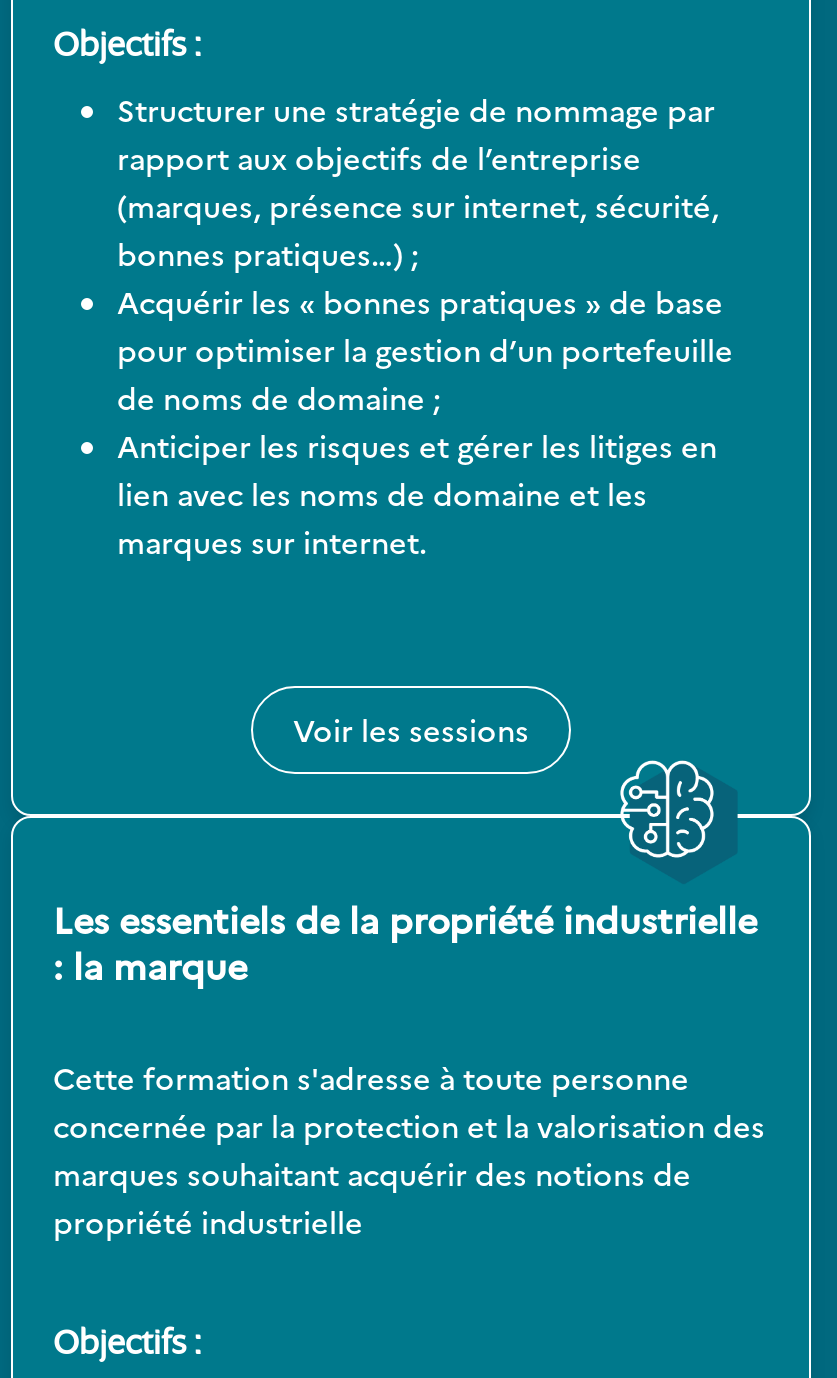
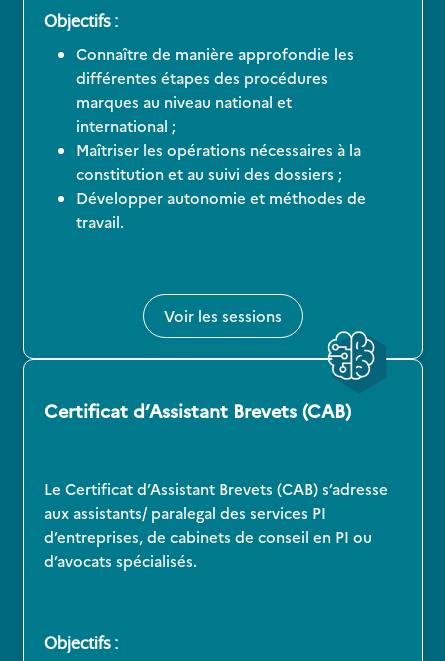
- Structurer une stratégie de nommage par
- rapport aux objectifs de l’entreprise
- (marques, présence sur internet, sécurité,
- bonnes pratiques…) ;
- Acquérir les « bonnes pratiques » de base
- pour optimiser la gestion d’un portefeuille
- de noms de domaine ;
- Anticiper les risques et gérer les litiges en
- lien avec les noms de domaine et les
- marques sur internet.
+ Connaître de manière approfondie les
+ différentes étapes des procédures
+ marques au niveau national et
+ international ;
+ Maîtriser les opérations nécessaires à la
+ constitution et au suivi des dossiers ;
+ Développer autonomie et méthodes de
+ travail.

moved up: Voir les sessions

moved up: [image]

- Les essentiels de la propriété industrielle
- : la marque
+ Certificat d’Assistant Brevets (CAB)

- Cette formation s'adresse à toute personne
- concernée par la protection et la valorisation des
- marques souhaitant acquérir des notions de
- propriété industrielle
+ Le Certificat d’Assistant Brevets (CAB) s’adresse
+ aux assistants/ paralegal des services PI
+ d’entreprises, de cabinets de conseil en PI ou
+ d’avocats spécialisés.
